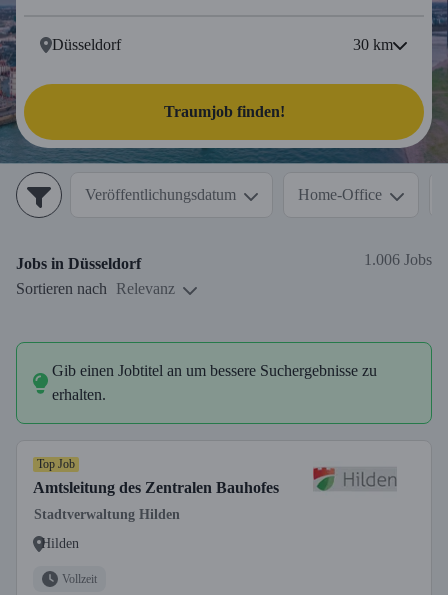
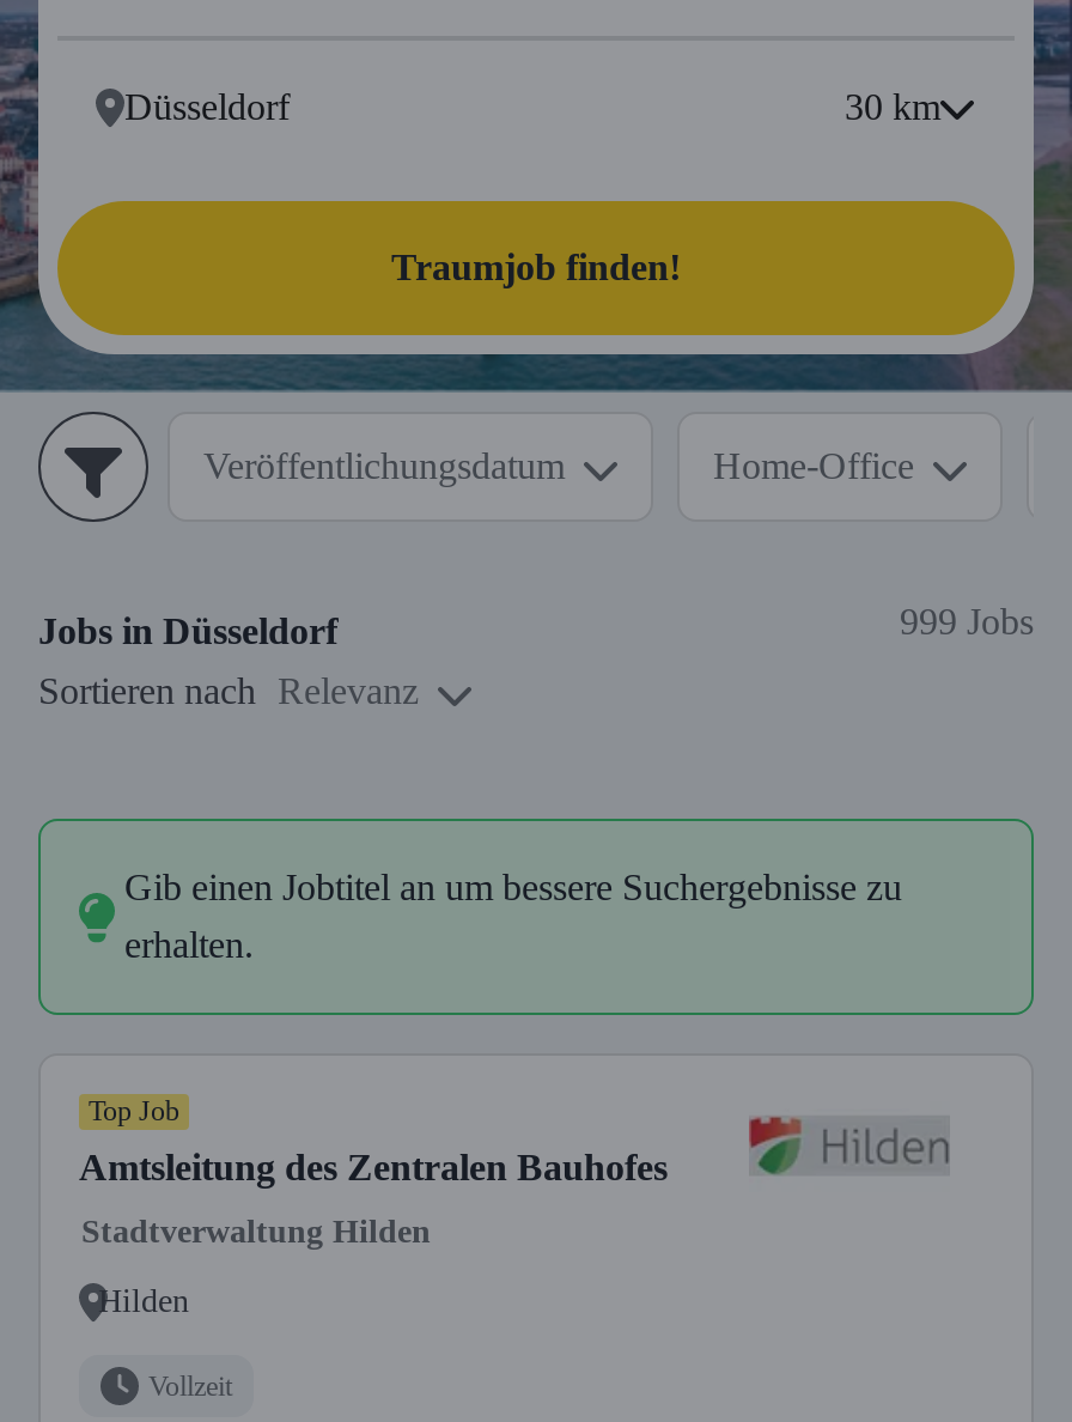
- 1.006 Jobs
+ 999 Jobs
